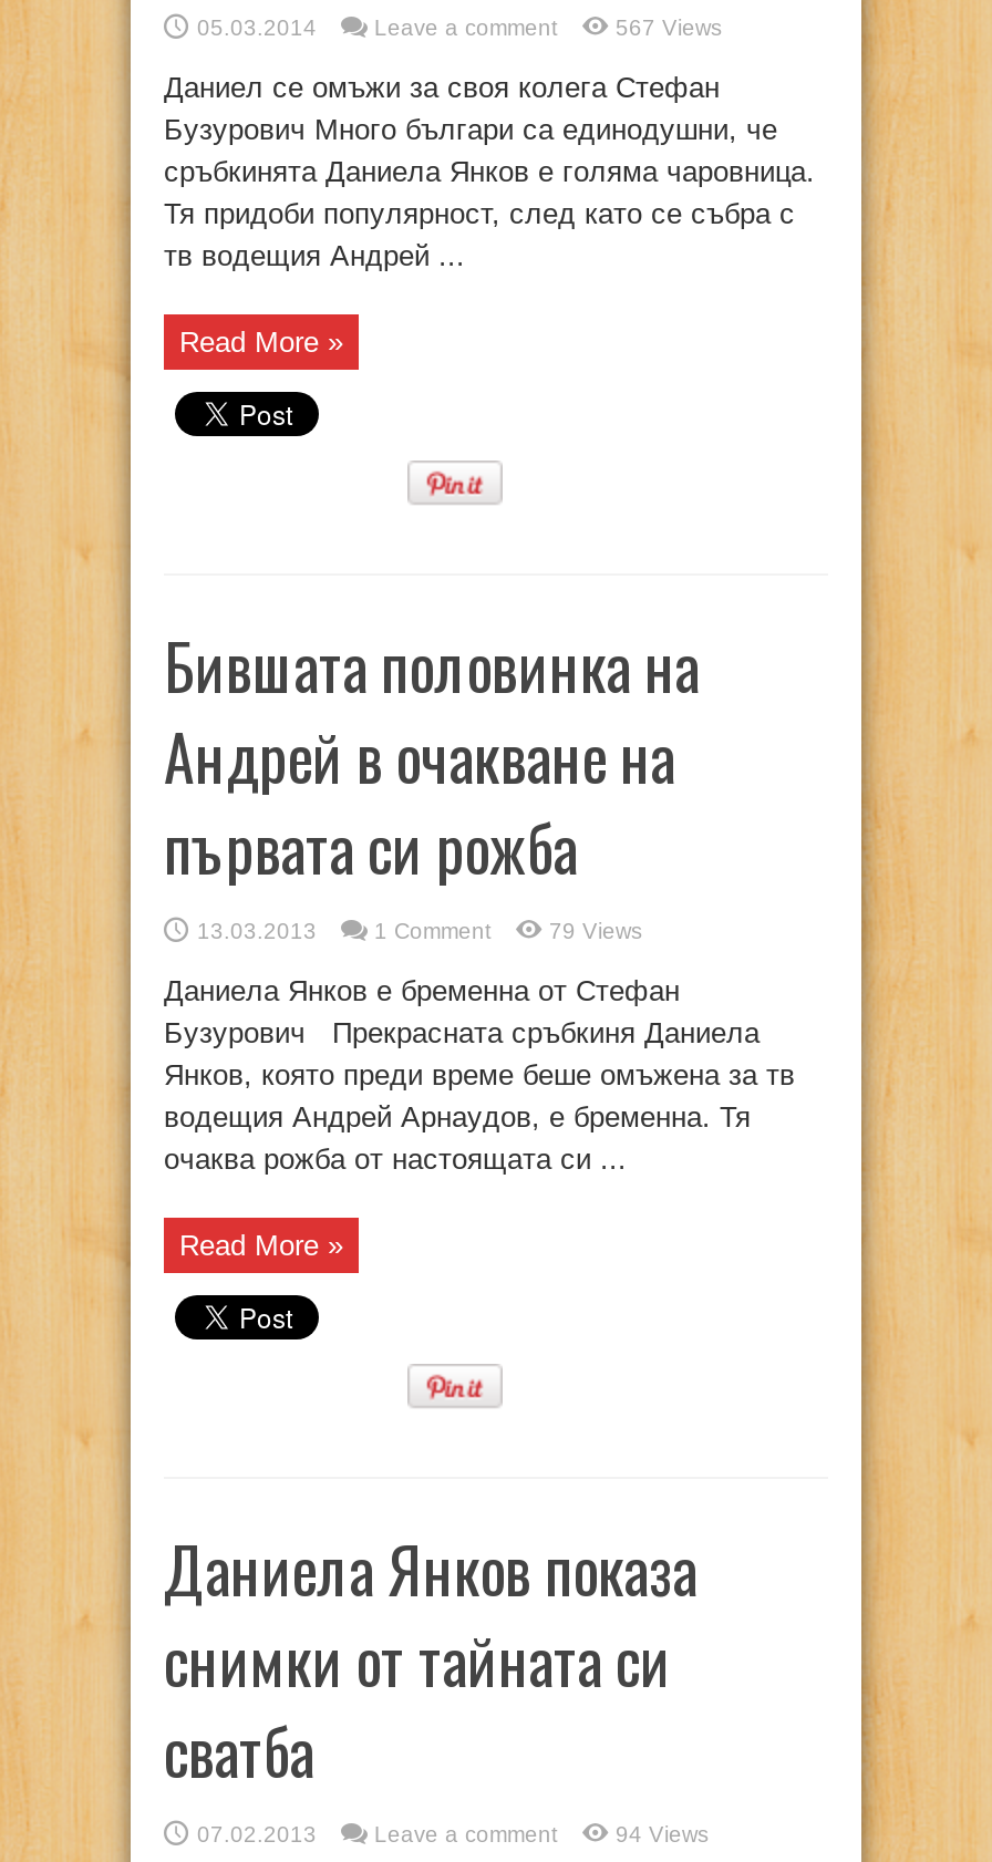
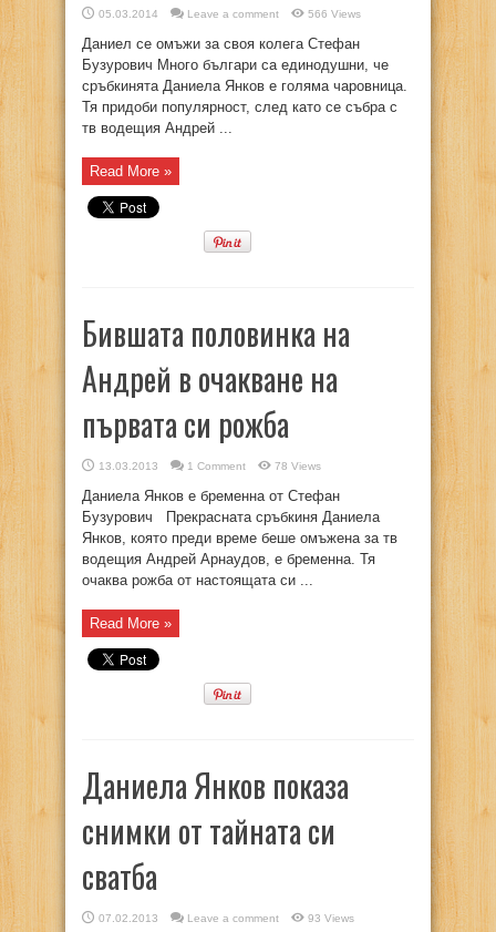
- 567 Views
+ 566 Views

- 79 Views
+ 78 Views

- 94 Views
+ 93 Views
